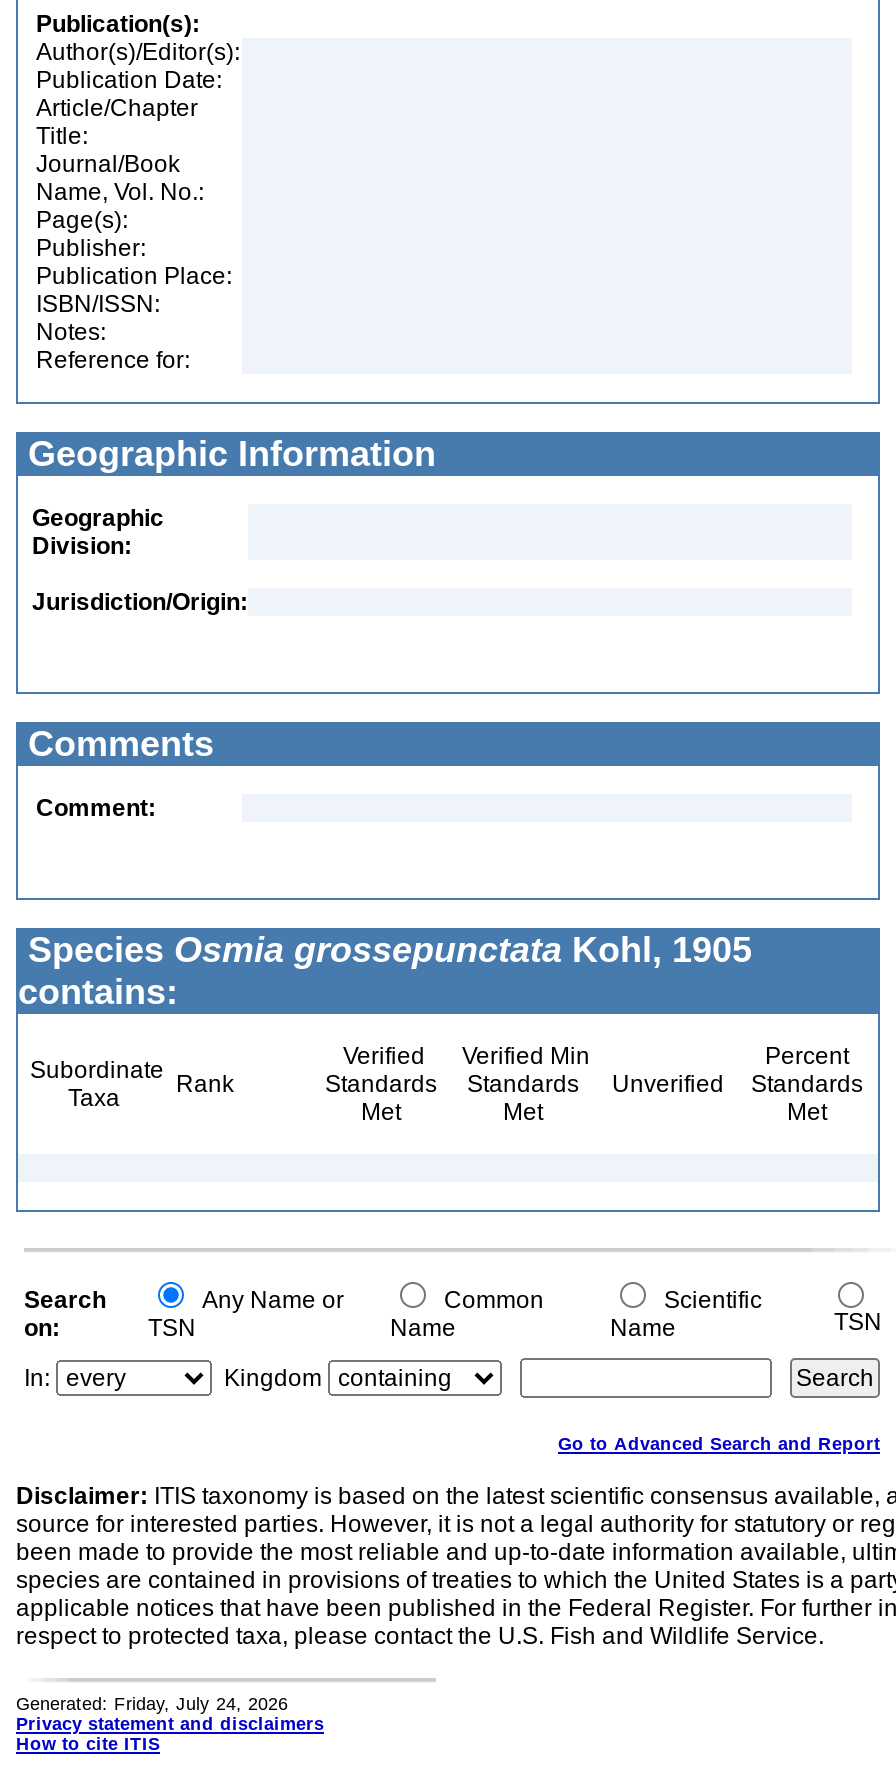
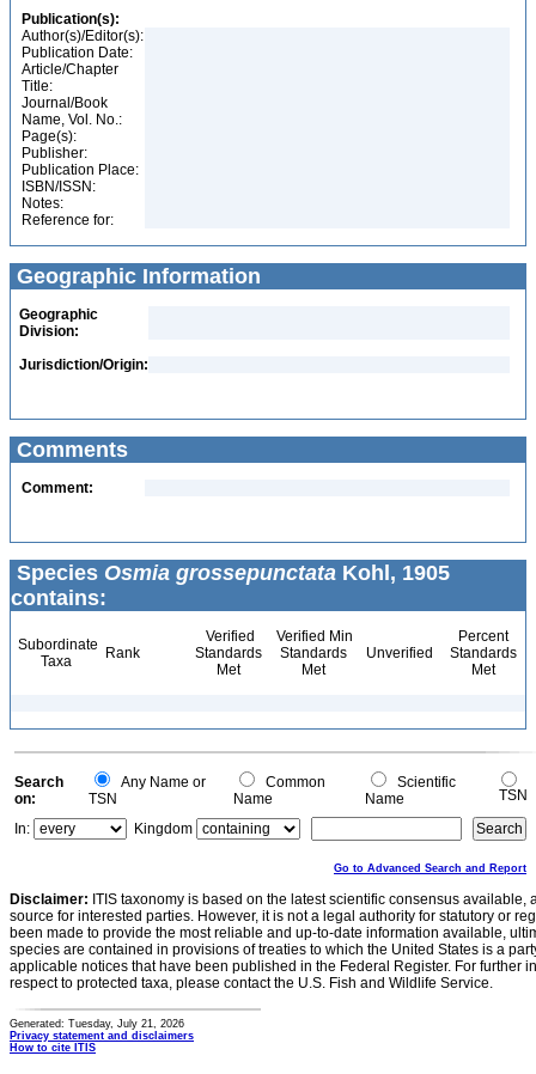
- Generated: Friday, July 24, 2026
+ Generated: Tuesday, July 21, 2026
